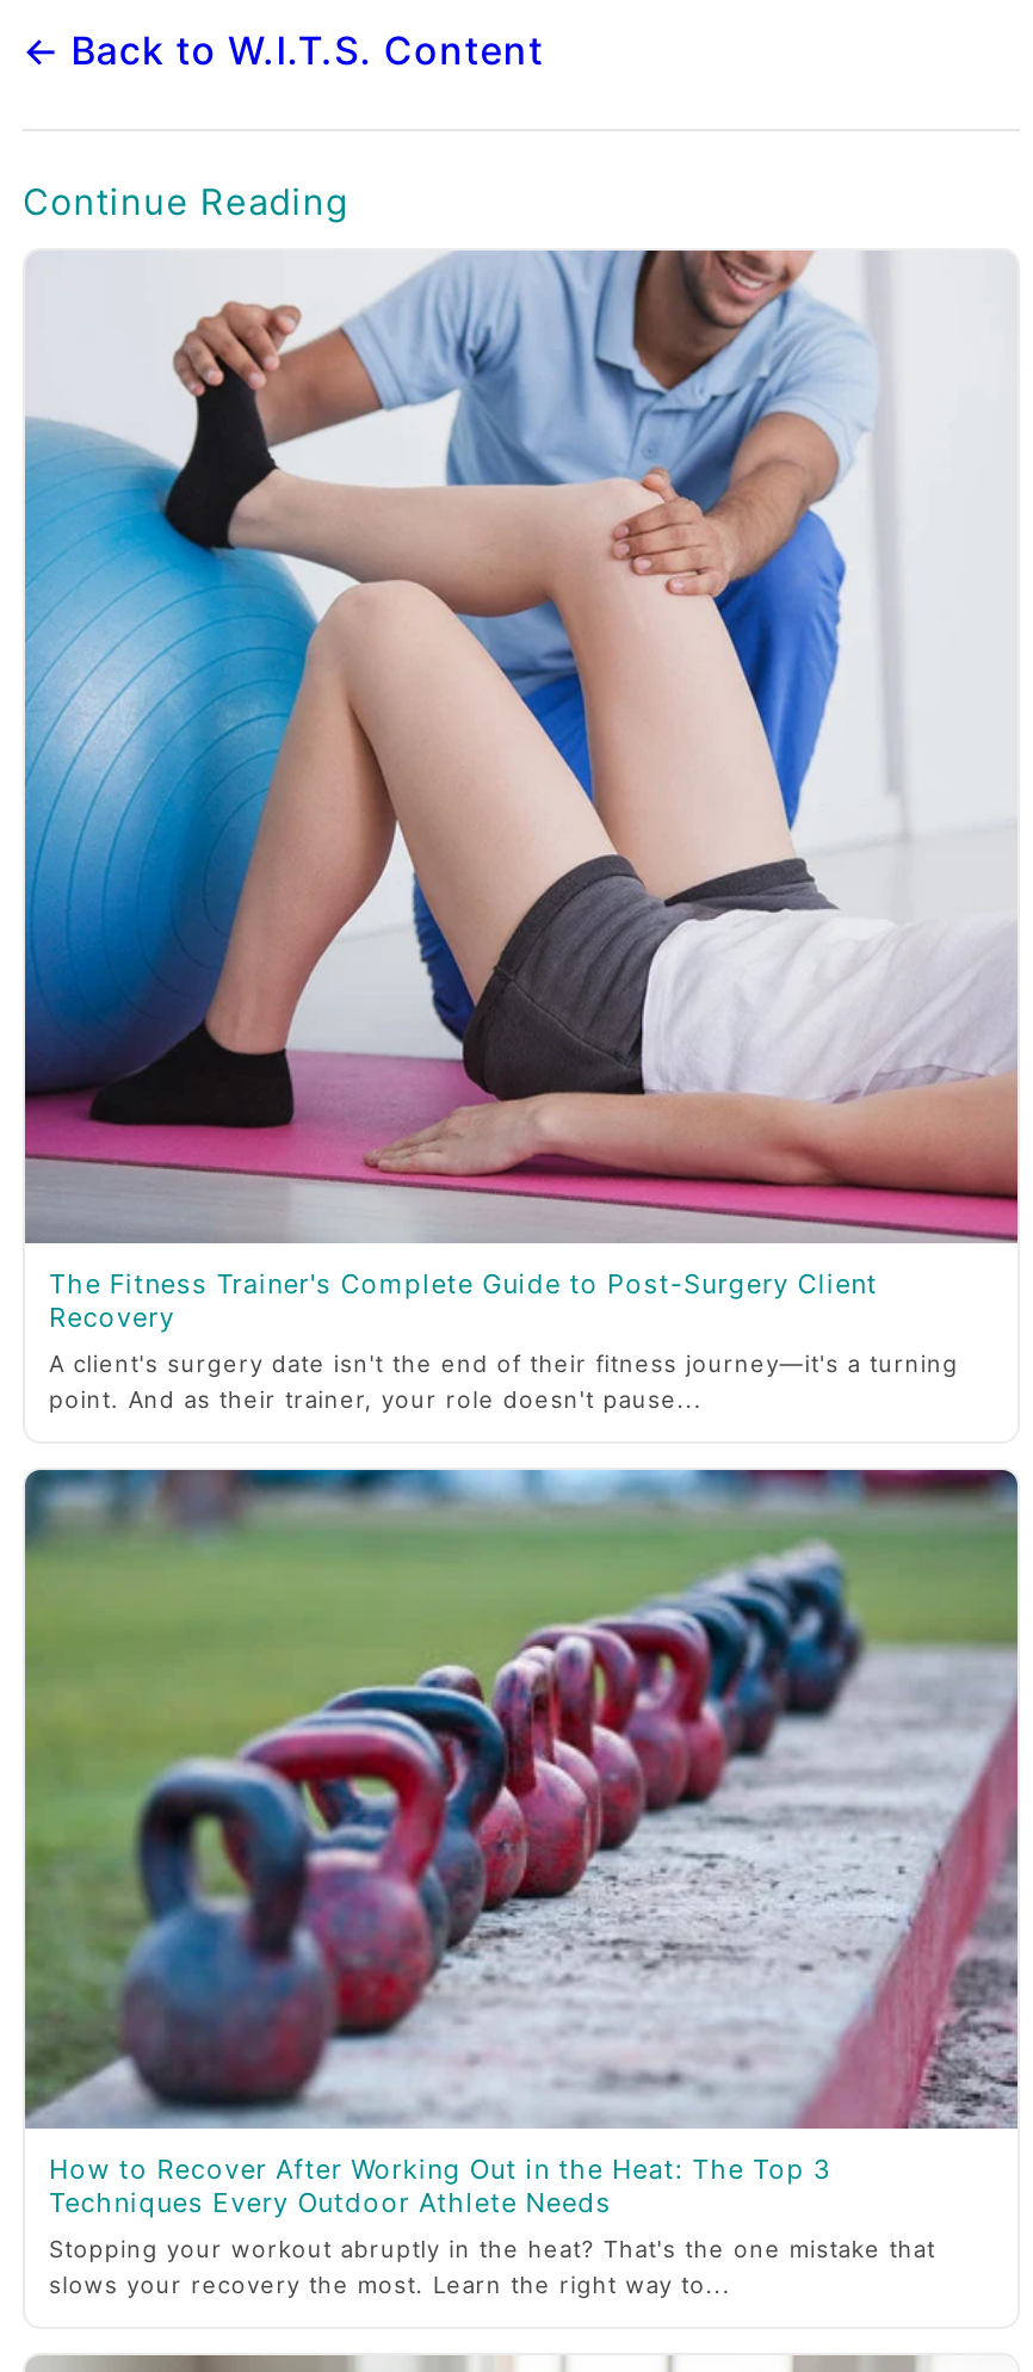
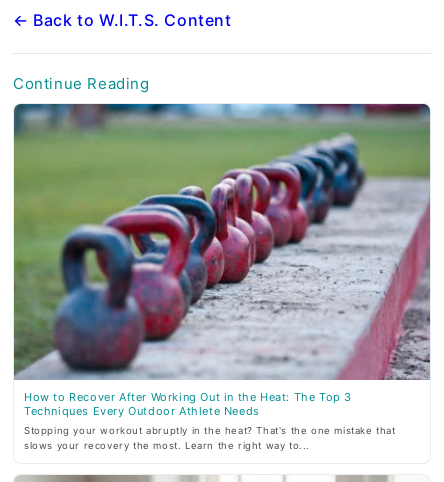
- [image]
- The Fitness Trainer's Complete Guide to Post-Surgery Client
- Recovery
- A client's surgery date isn't the end of their fitness journey—it's a turning
- point. And as their trainer, your role doesn't pause...
